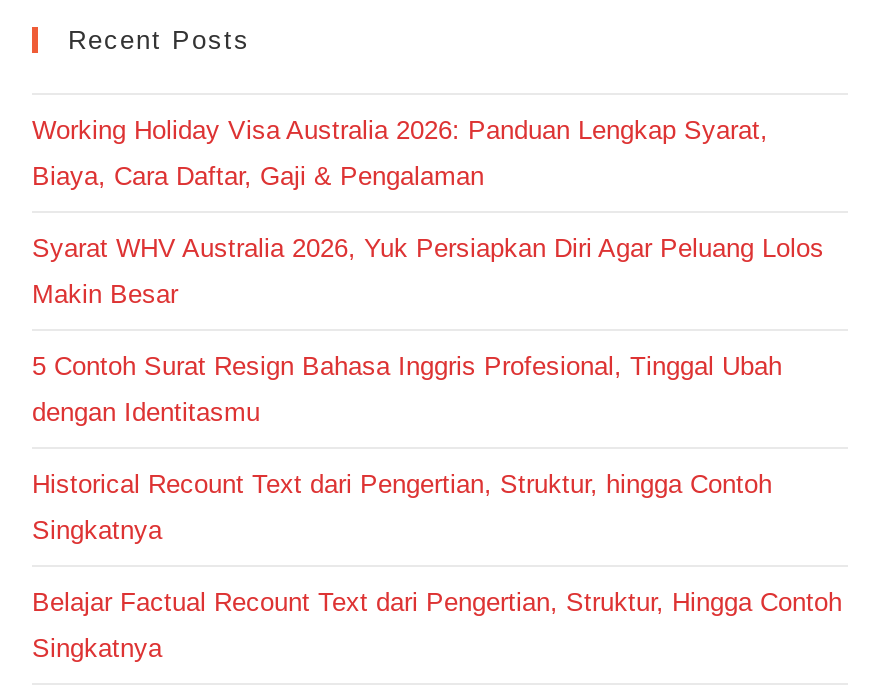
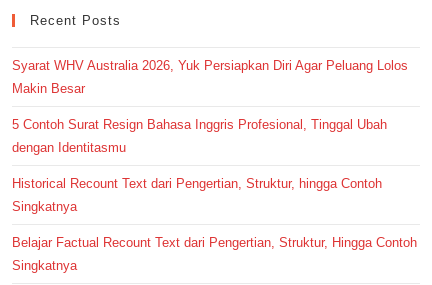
- Working Holiday Visa Australia 2026: Panduan Lengkap Syarat,
- Biaya, Cara Daftar, Gaji & Pengalaman
